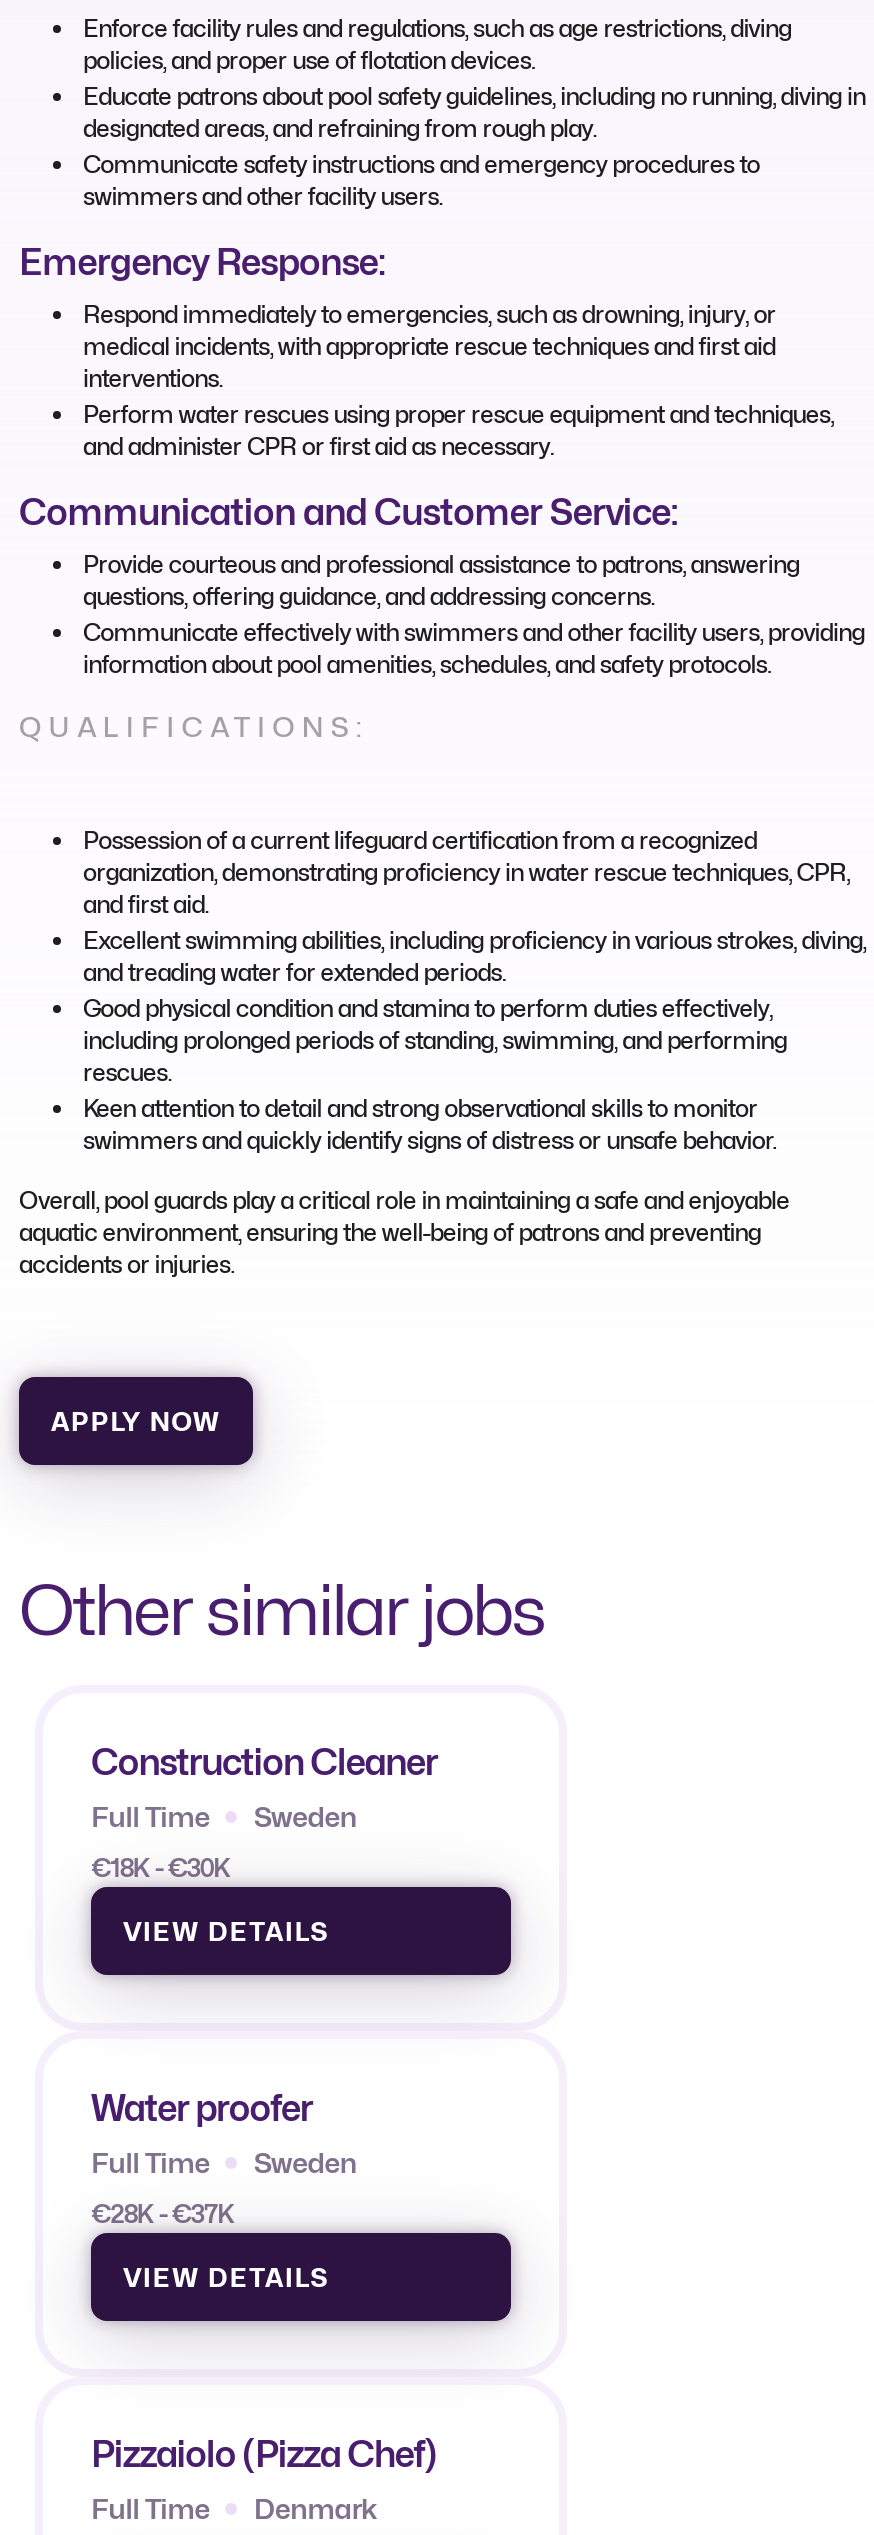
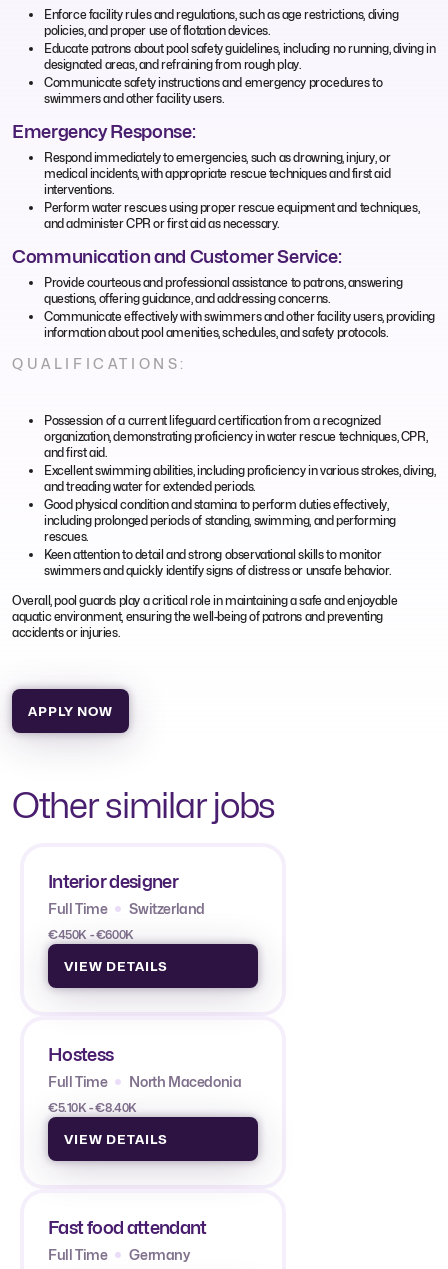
- Construction Cleaner
+ Interior designer

- Sweden
+ Switzerland

- €18K - €30K
+ €450K - €600K

- Water proofer
+ Hostess

- Sweden
+ North Macedonia

- €28K - €37K
+ €5.10K - €8.40K

- Pizzaiolo (Pizza Chef)
+ Fast food attendant

- Denmark
+ Germany
